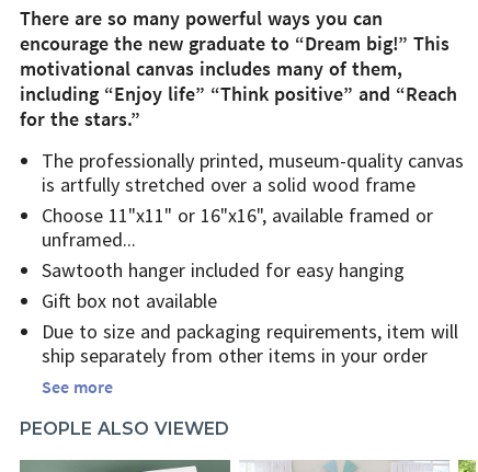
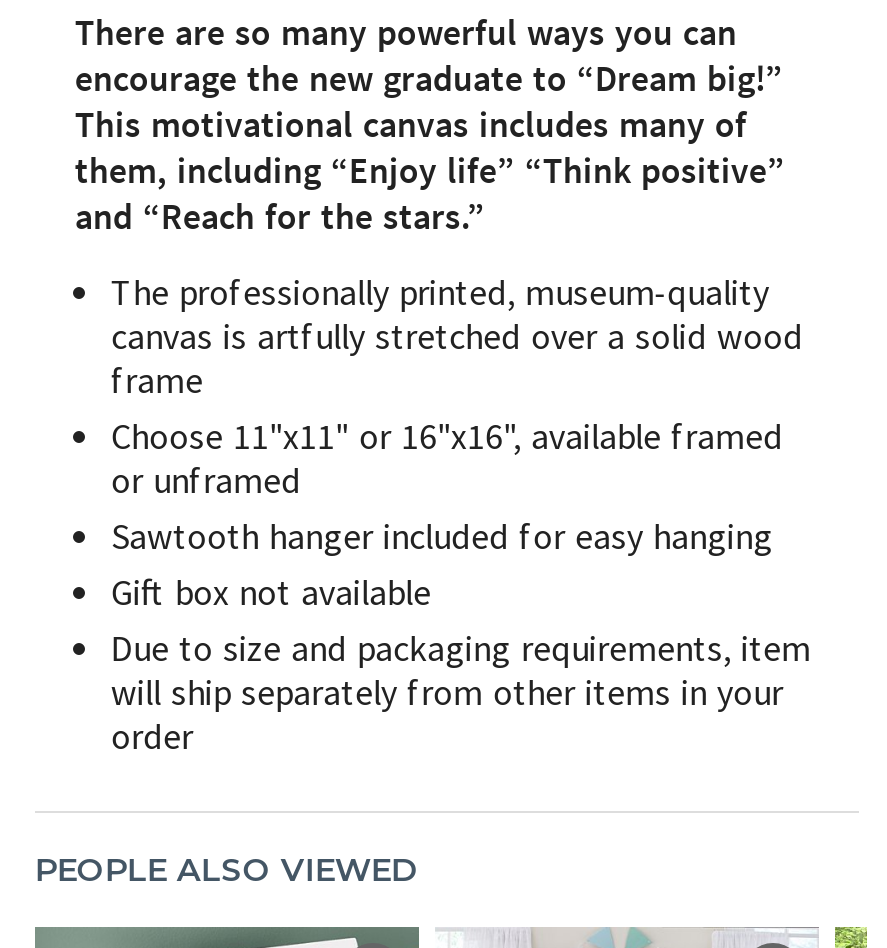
- Due to size and packaging requirements, item will
- ship separately from other items in your order
- See more
+ Due to size and packaging requirements, item
+ will ship separately from other items in your
+ order
